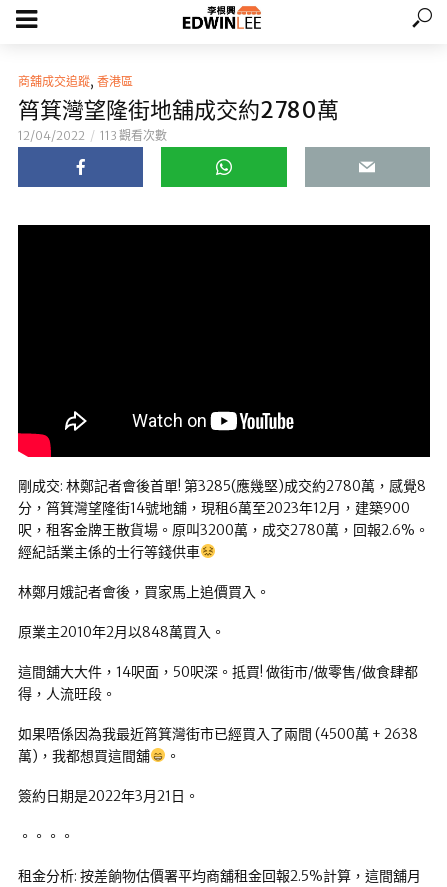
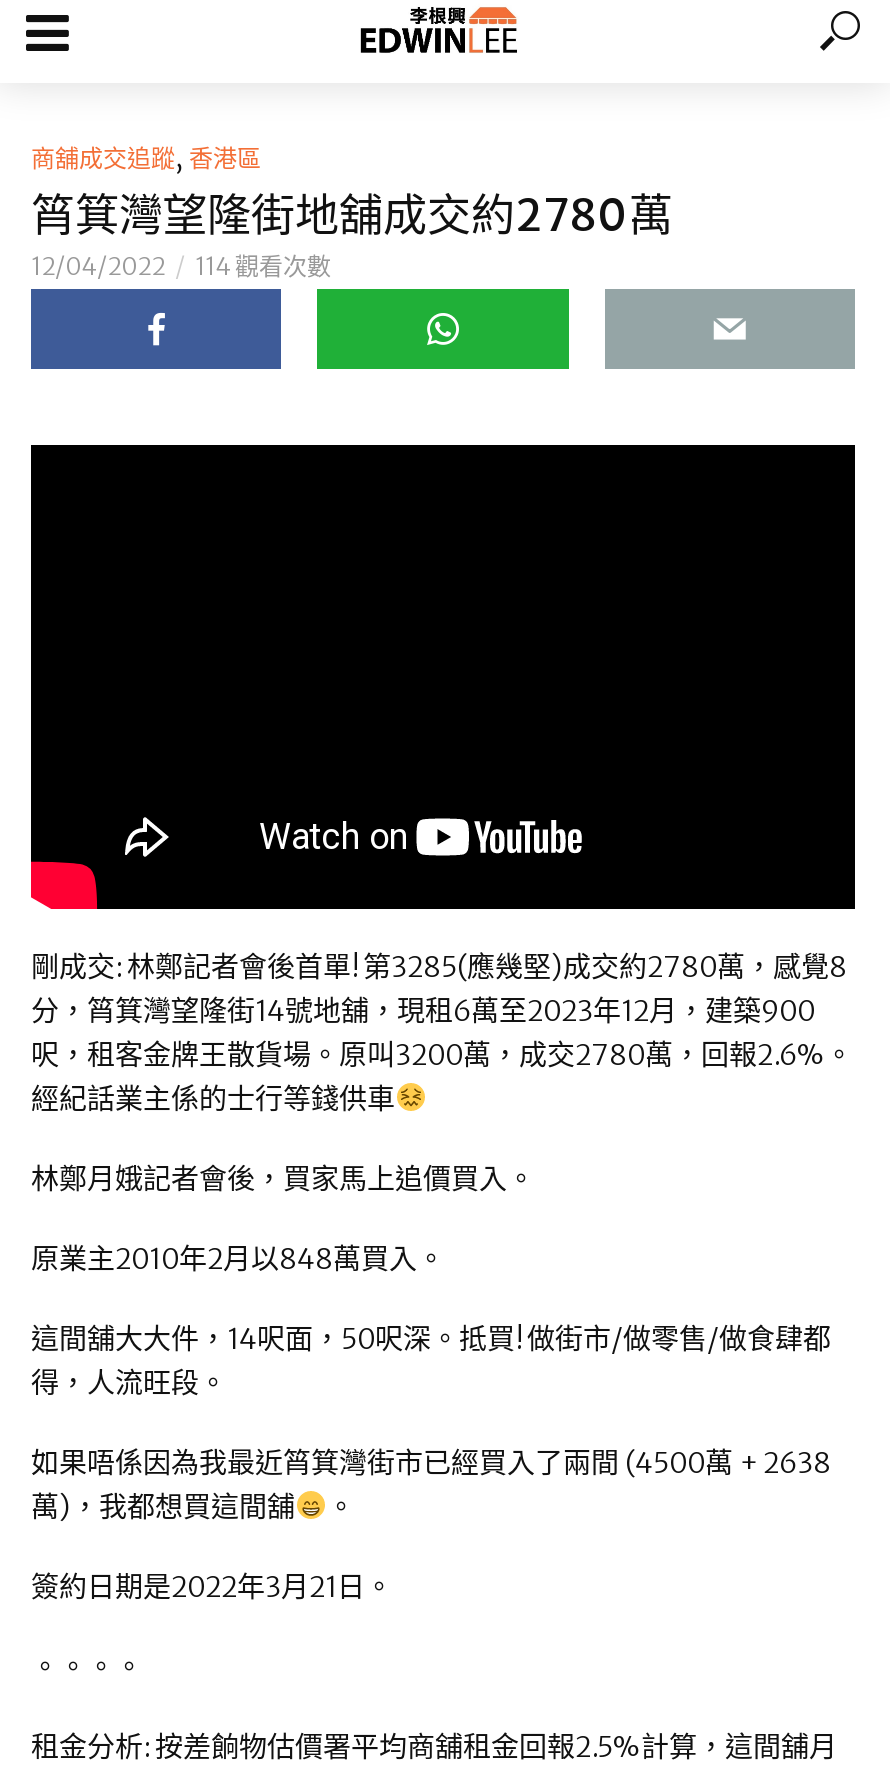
- 12/04/2022 113 觀看次數
+ 12/04/2022 114 觀看次數
